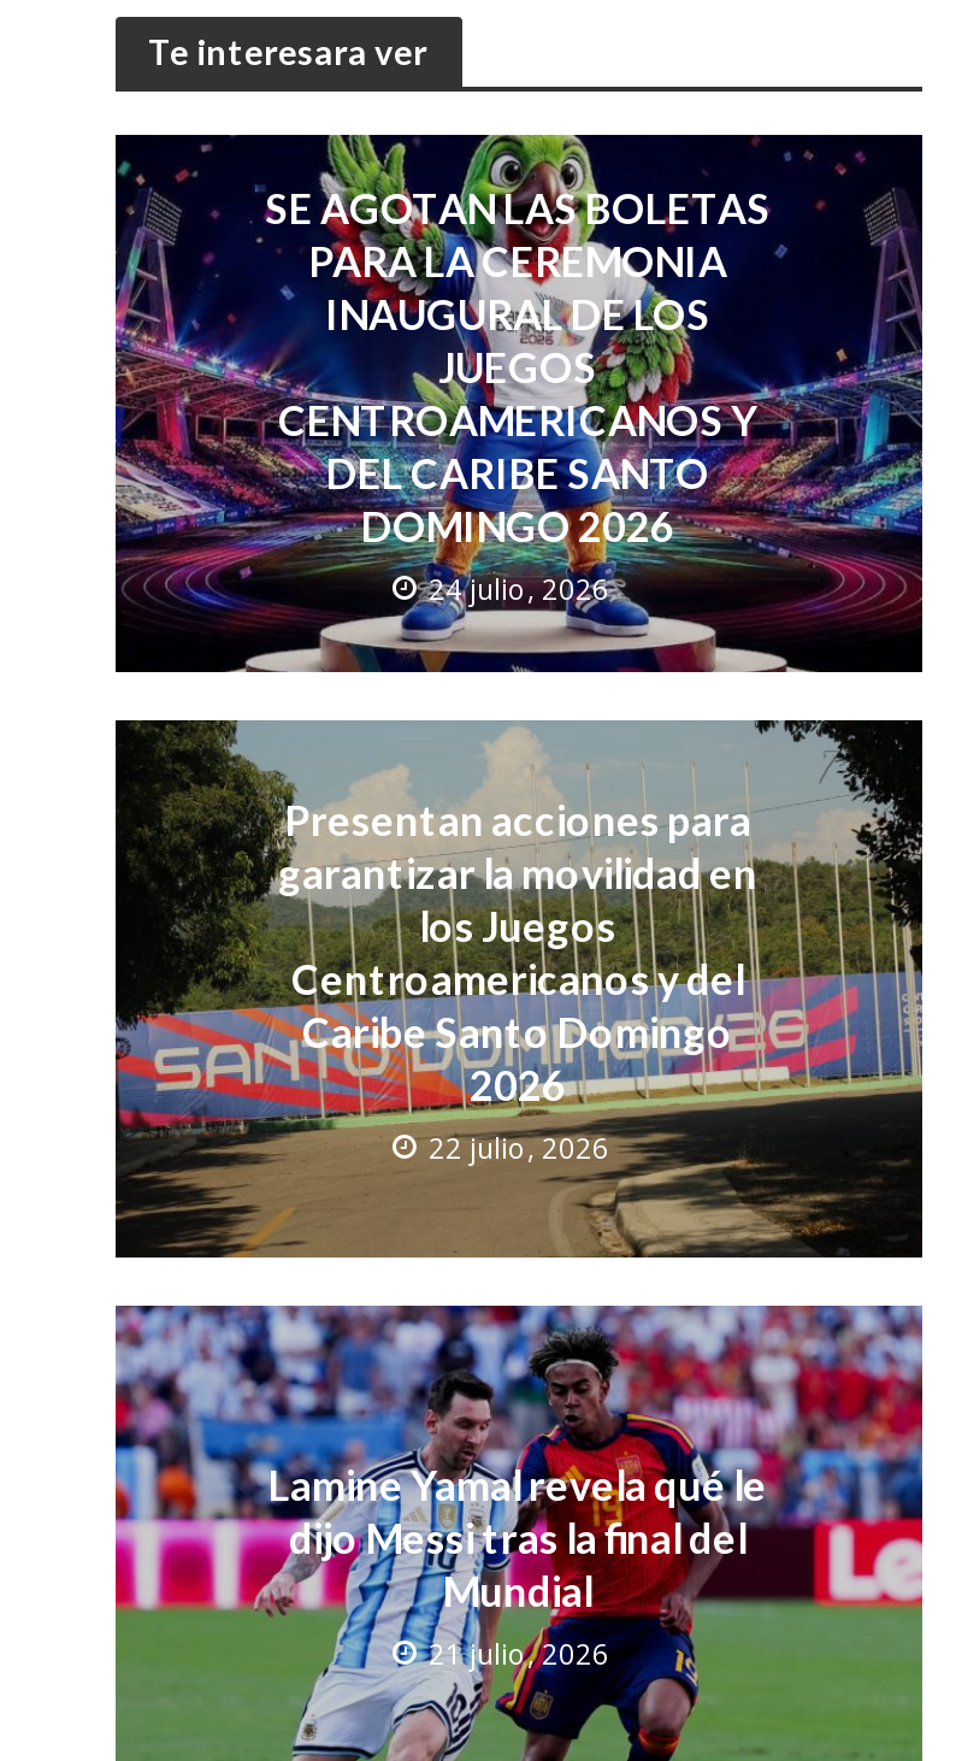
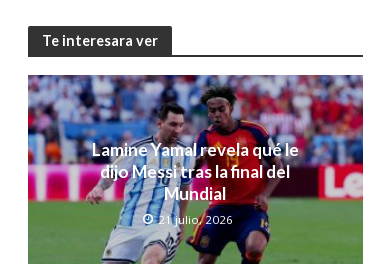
- [image]
- SE AGOTAN LAS BOLETAS
- PARA LA CEREMONIA
- INAUGURAL DE LOS
- JUEGOS
- CENTROAMERICANOS Y
- DEL CARIBE SANTO
- DOMINGO 2026
- 24 julio, 2026

- [image]
- Presentan acciones para
- garantizar la movilidad en
- los Juegos
- Centroamericanos y del
- Caribe Santo Domingo
- 2026
- 22 julio, 2026
